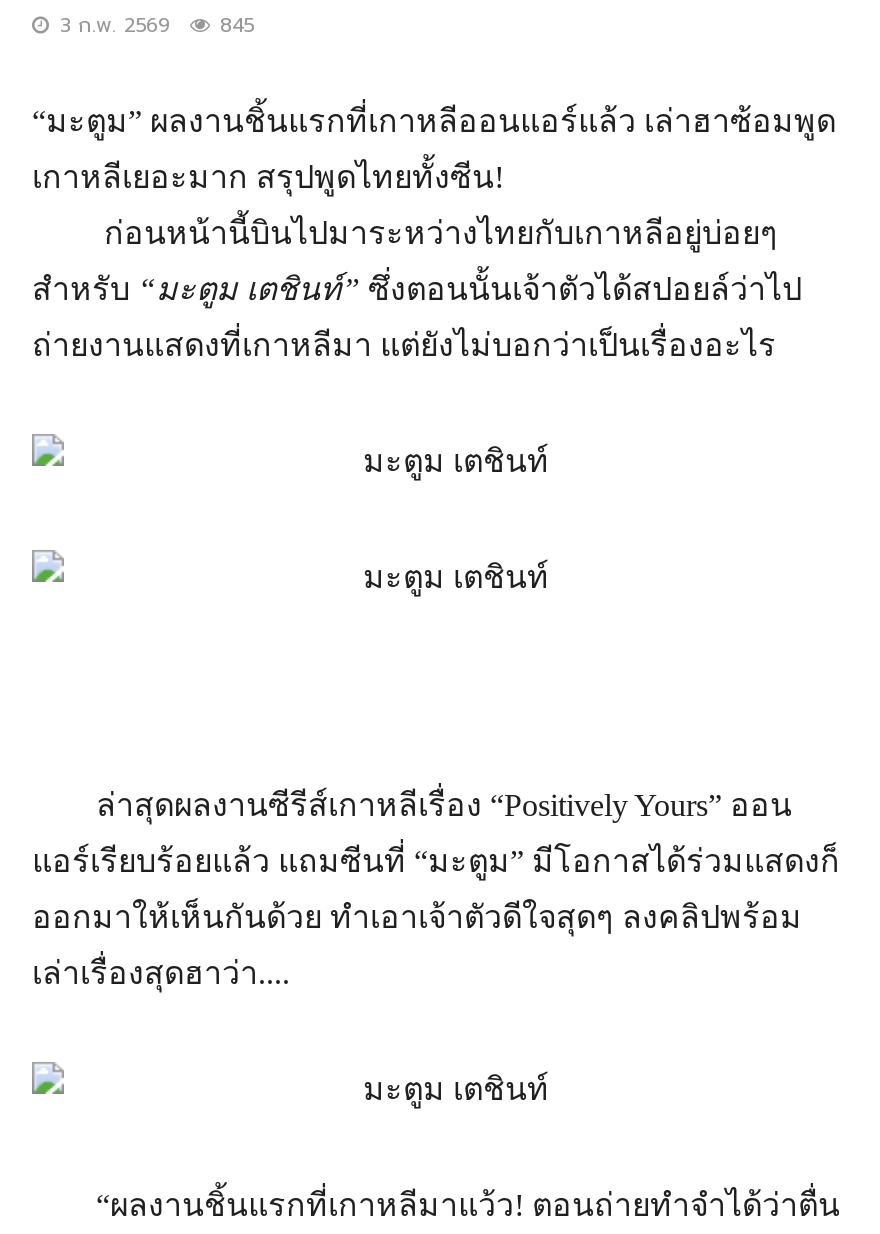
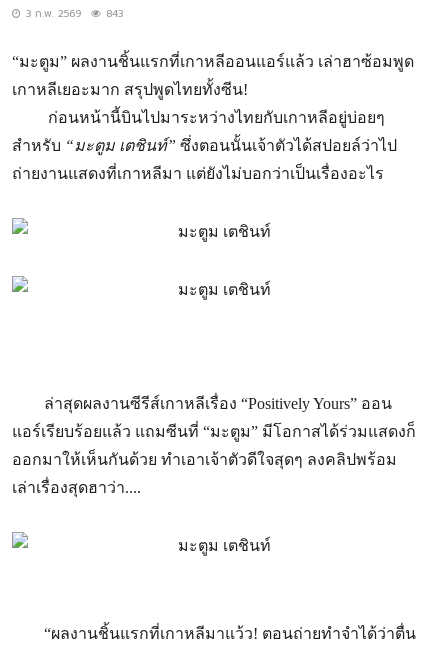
- 3 ก.พ. 2569 845
+ 3 ก.พ. 2569 843
